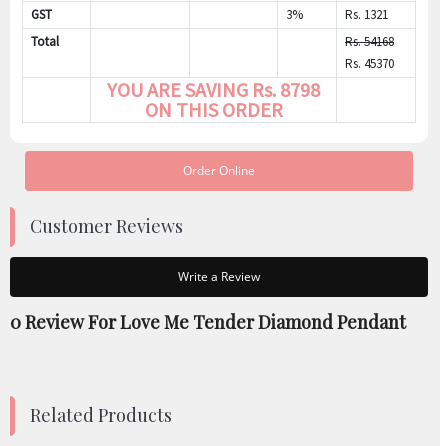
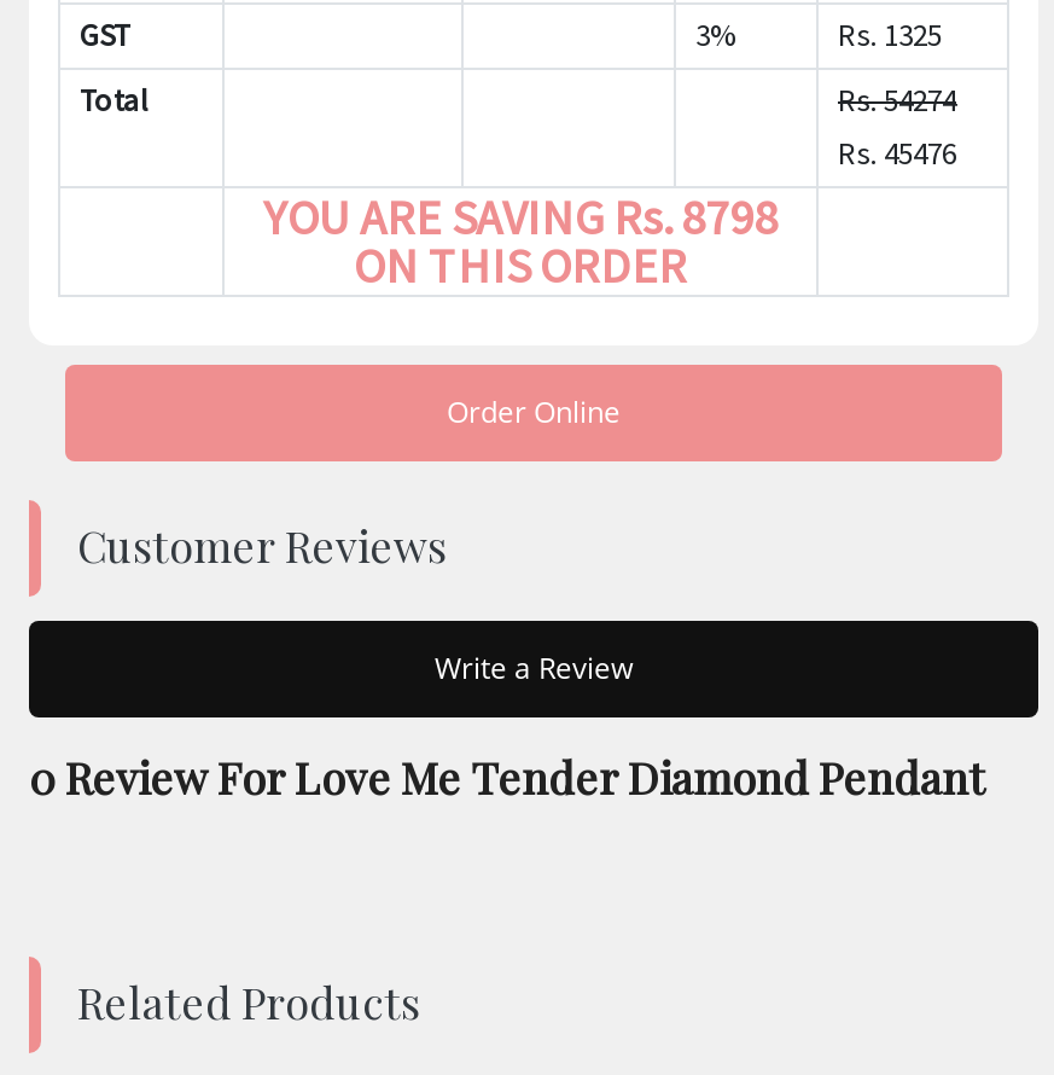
- Rs. 1321
+ Rs. 1325

- Rs. 54168
+ Rs. 54274

- Rs. 45370
+ Rs. 45476
